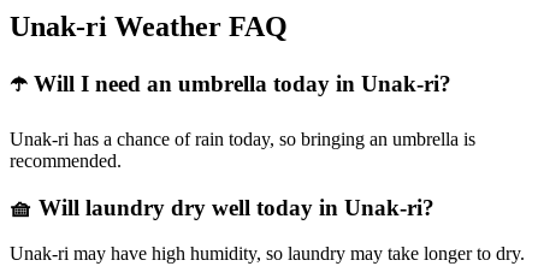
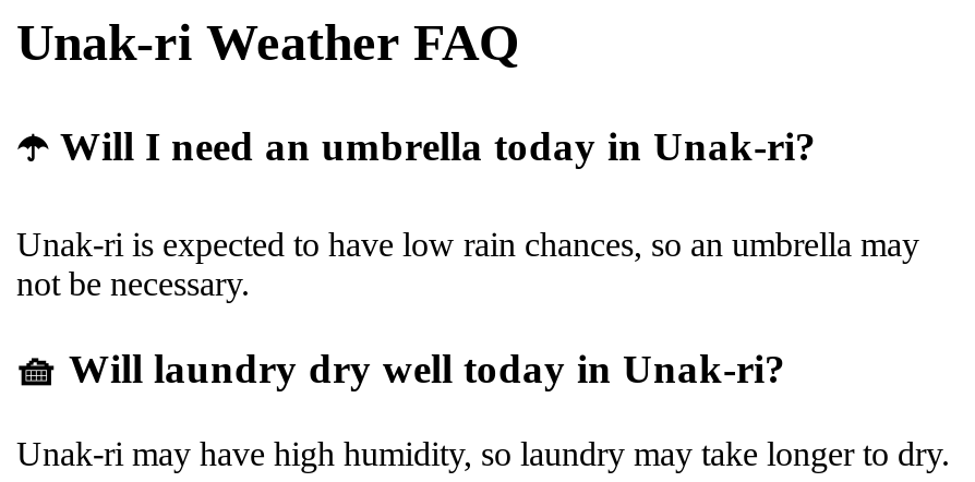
- Unak-ri has a chance of rain today, so bringing an umbrella is
- recommended.
+ Unak-ri is expected to have low rain chances, so an umbrella may
+ not be necessary.
